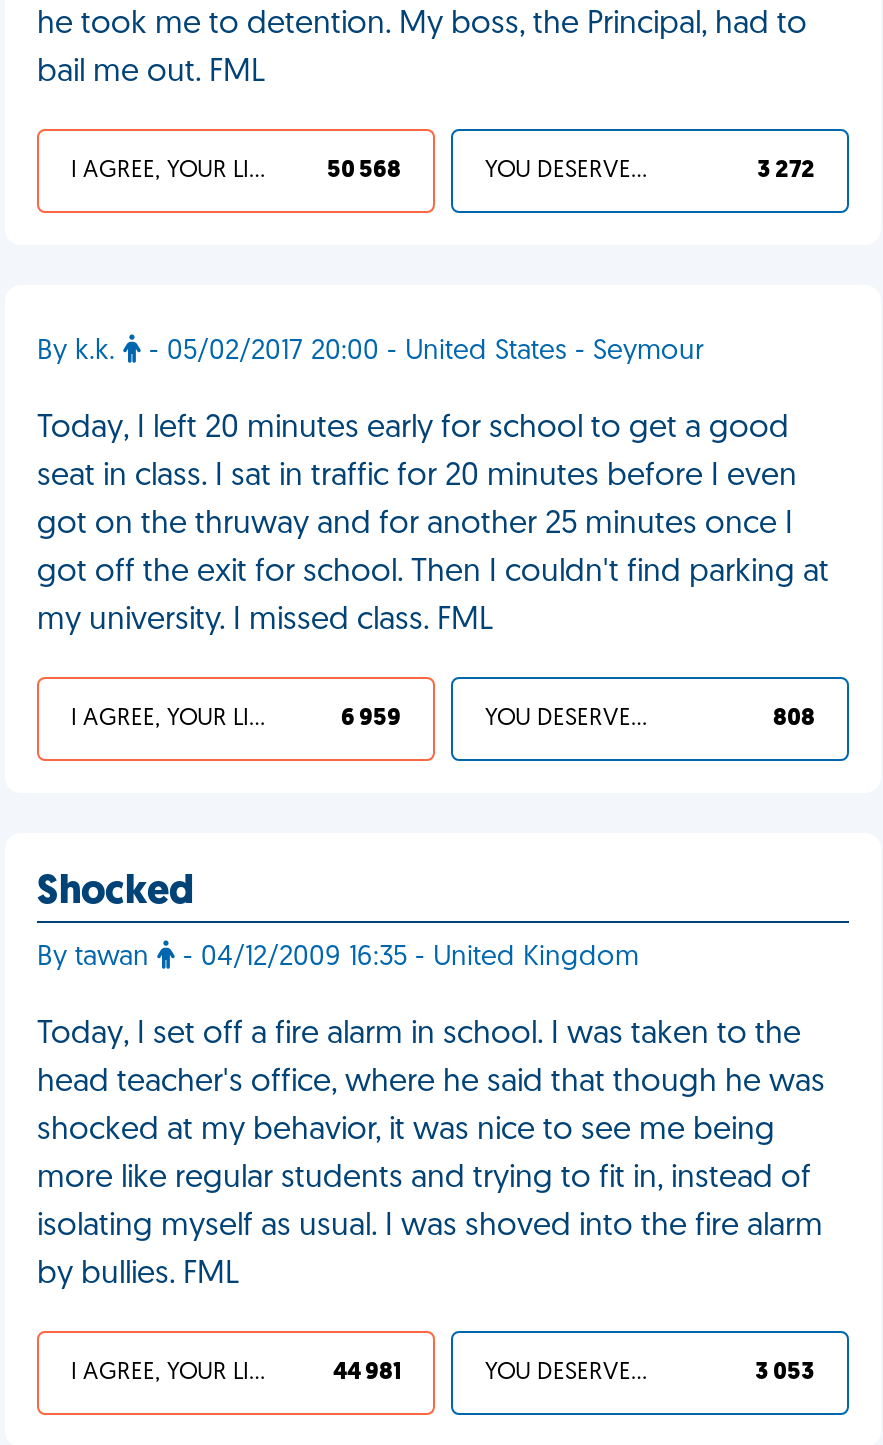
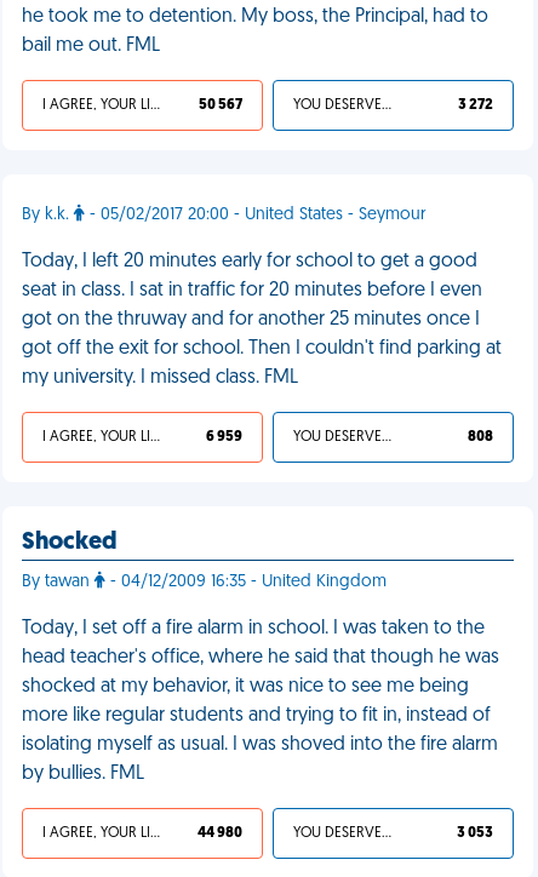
- 50 568
+ 50 567

- 44 981
+ 44 980
